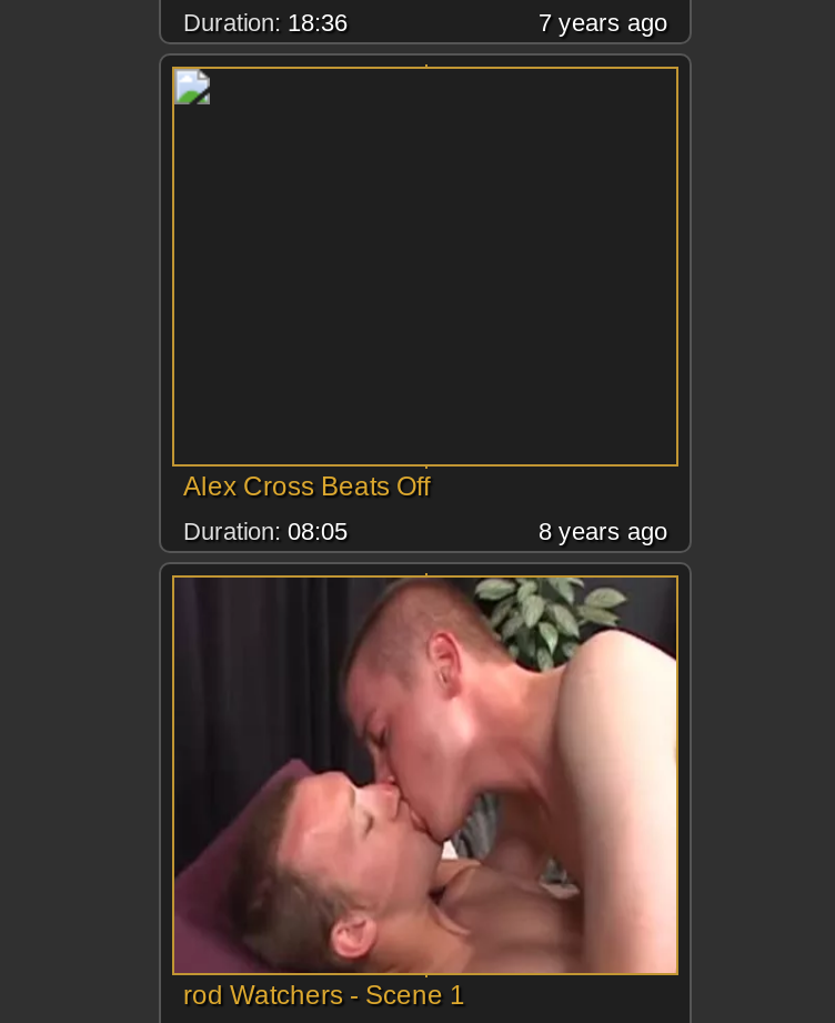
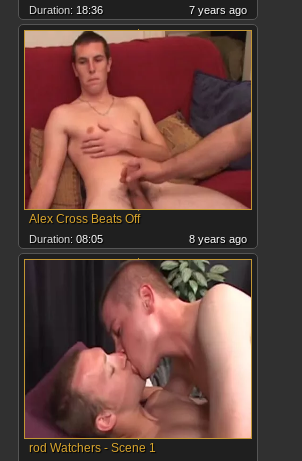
+ [image]
